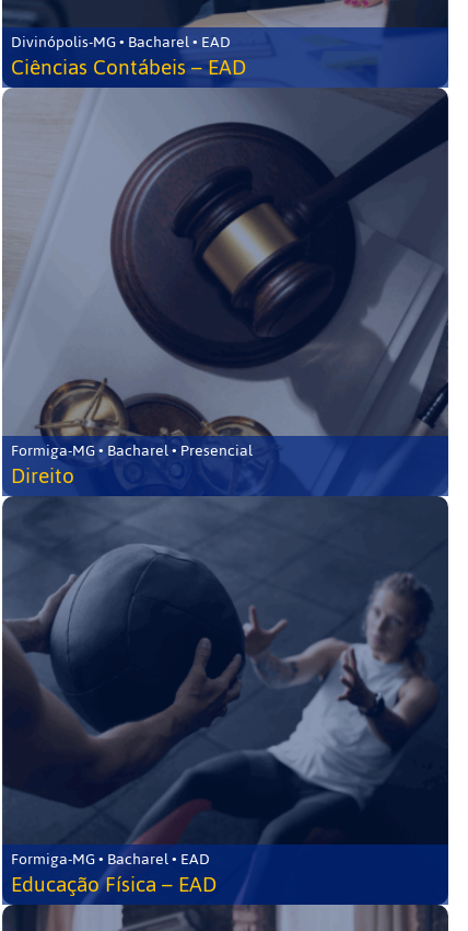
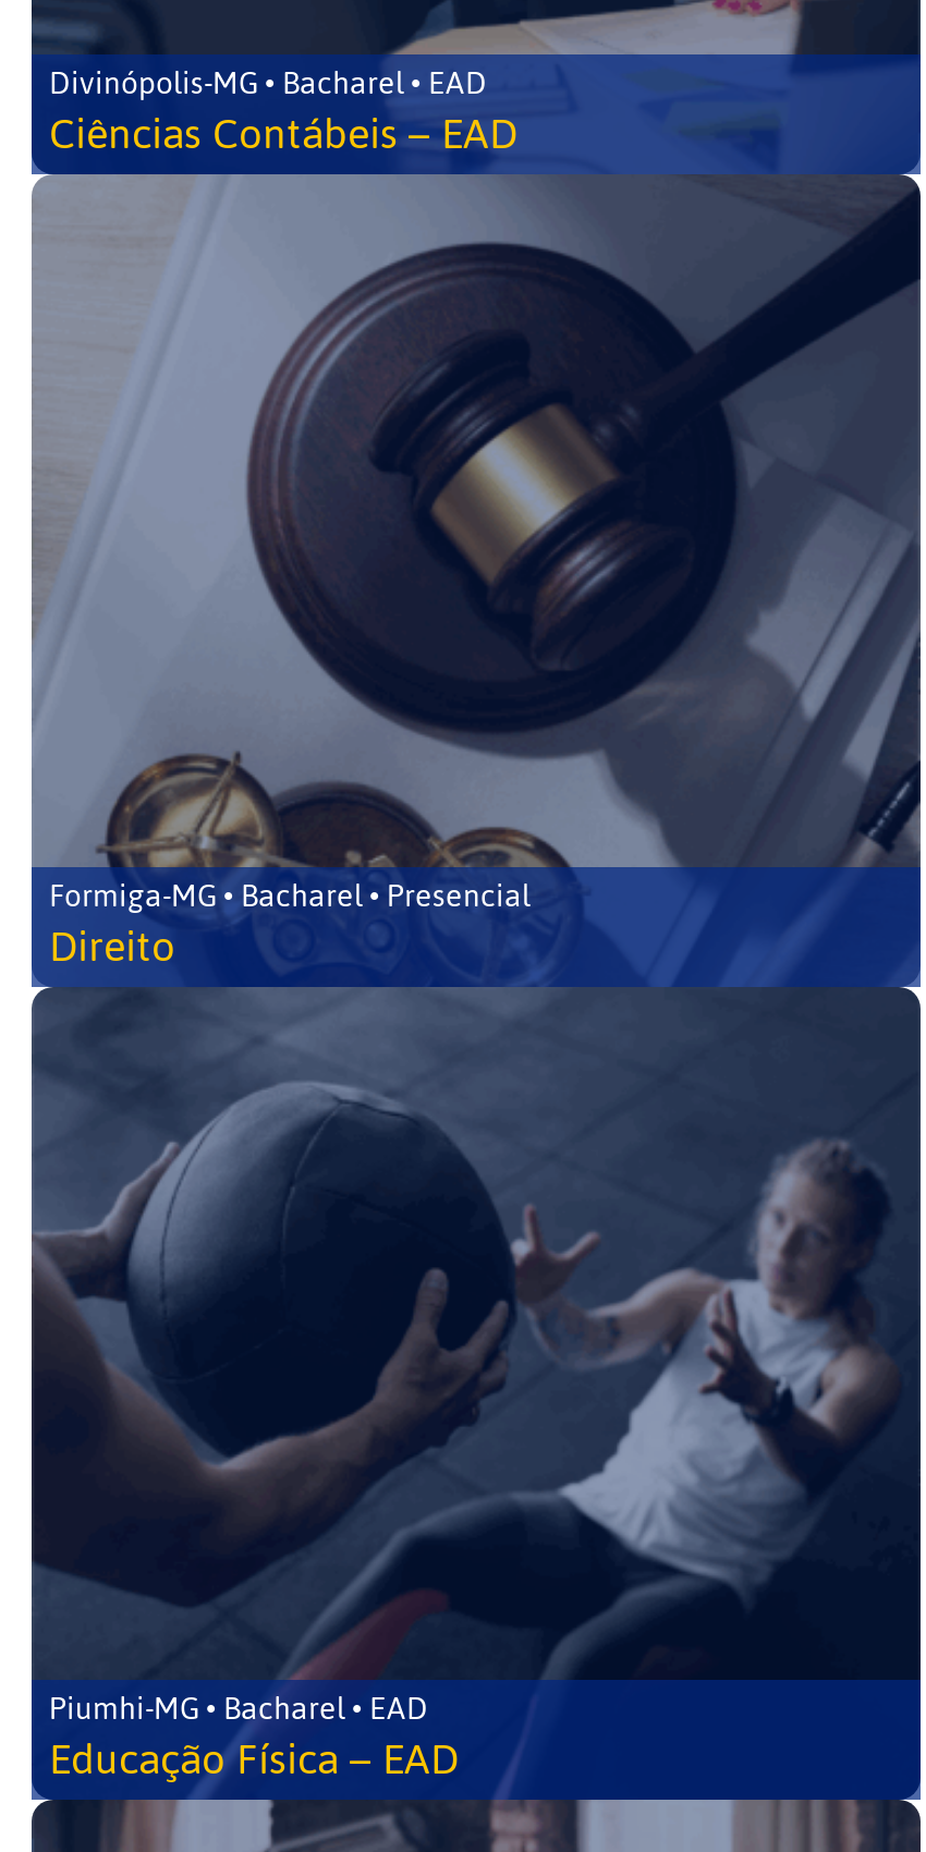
- Formiga-MG • Bacharel • EAD
+ Piumhi-MG • Bacharel • EAD
